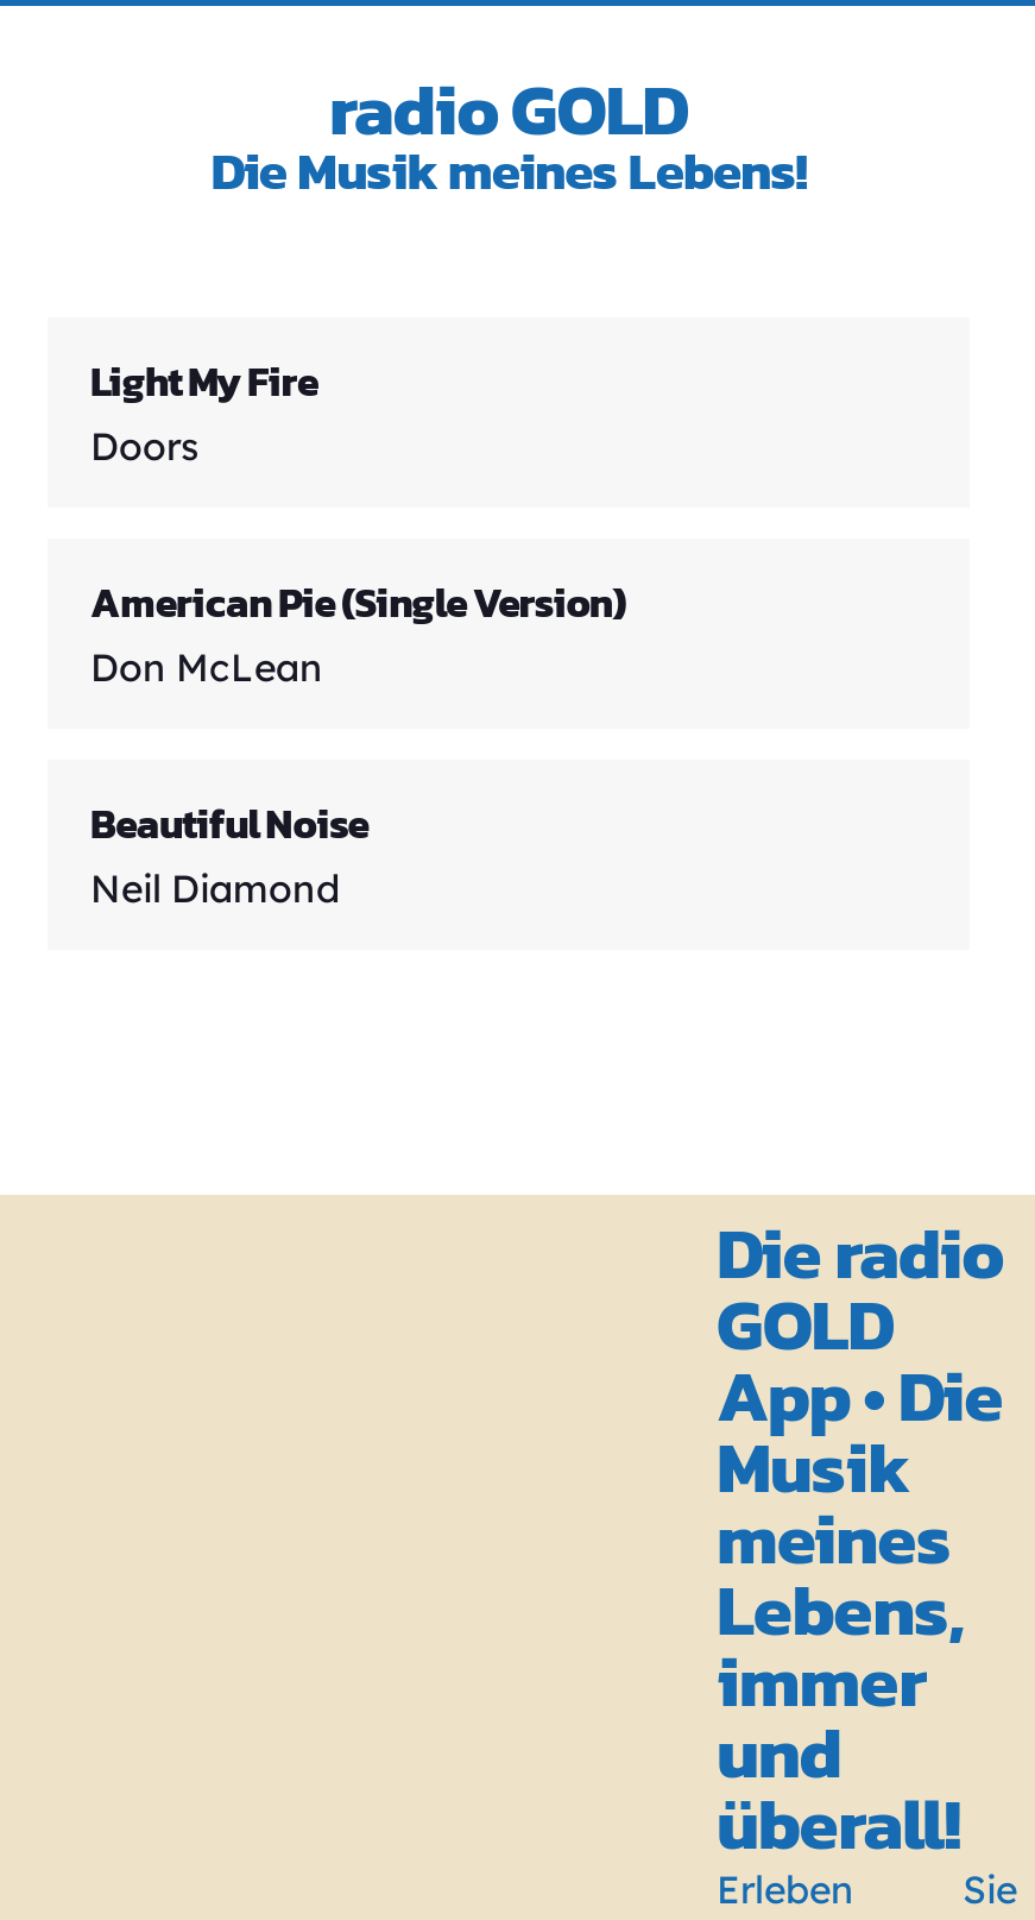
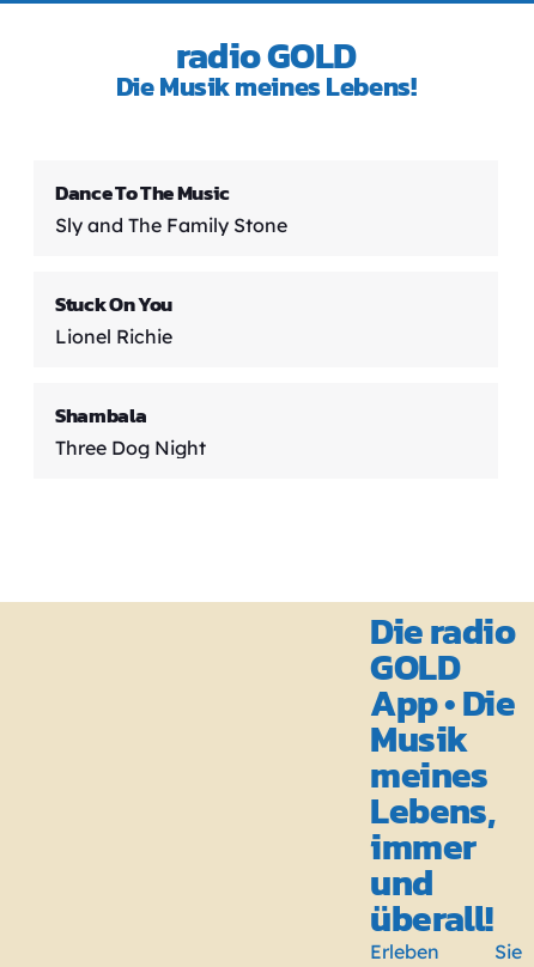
- Light My Fire
- Doors
+ Dance To The Music
+ Sly and The Family Stone

- American Pie (Single Version)
- Don McLean
+ Stuck On You
+ Lionel Richie

- Beautiful Noise
- Neil Diamond
+ Shambala
+ Three Dog Night
